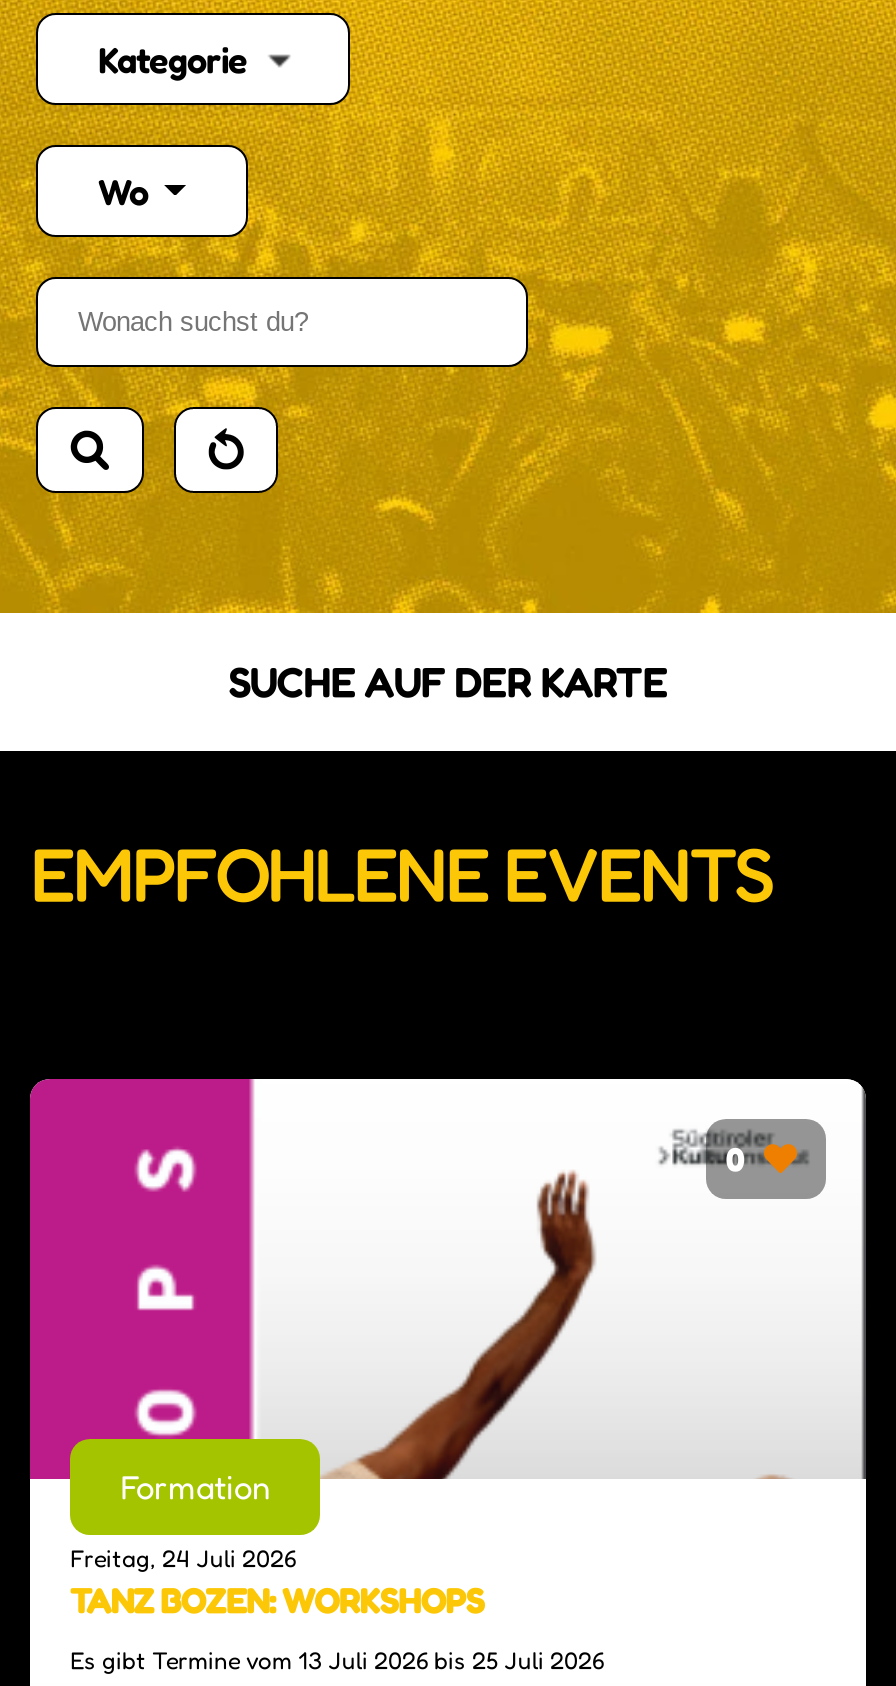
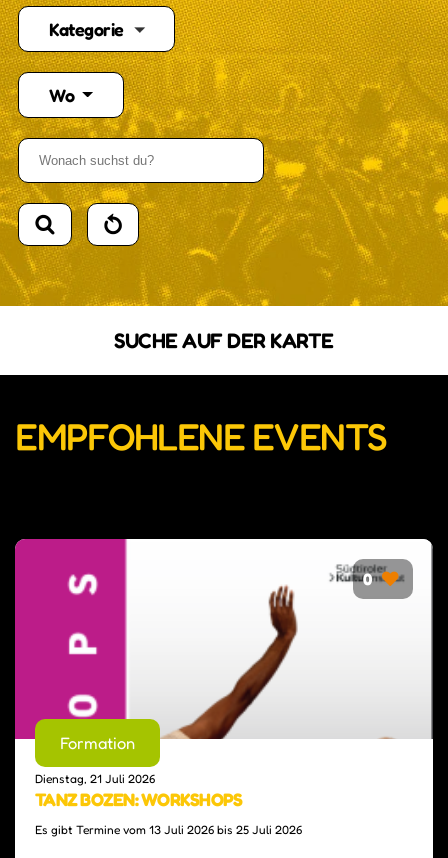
- Freitag, 24 Juli 2026
+ Dienstag, 21 Juli 2026
